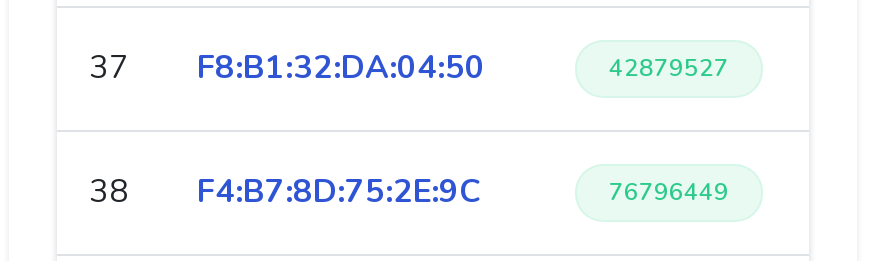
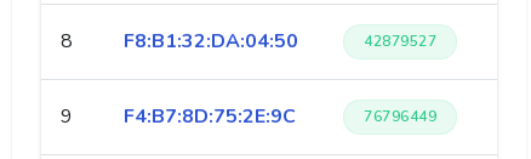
- 37 F8:B1:32:DA:04:50
+ 8 F8:B1:32:DA:04:50

- 38 F4:B7:8D:75:2E:9C
+ 9 F4:B7:8D:75:2E:9C
